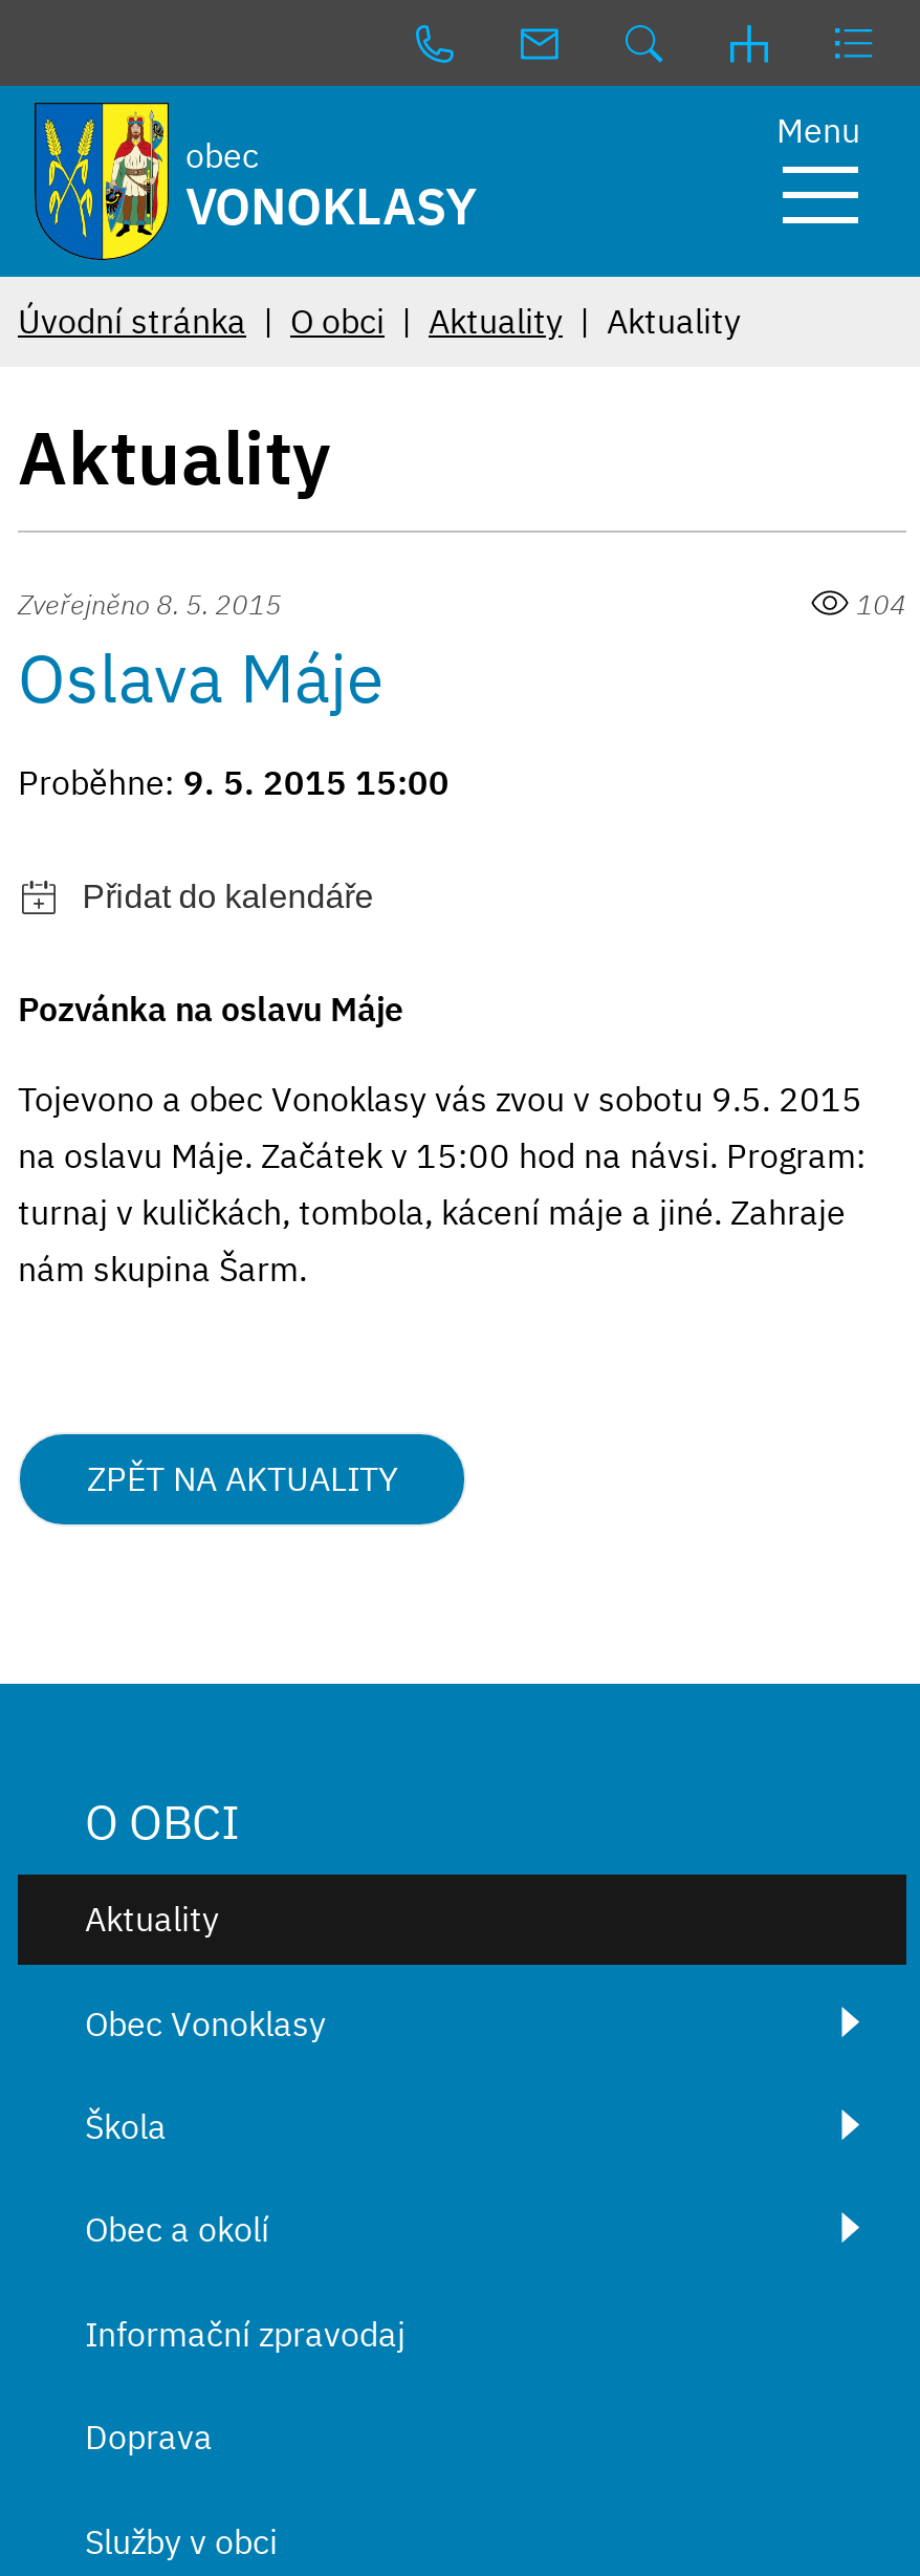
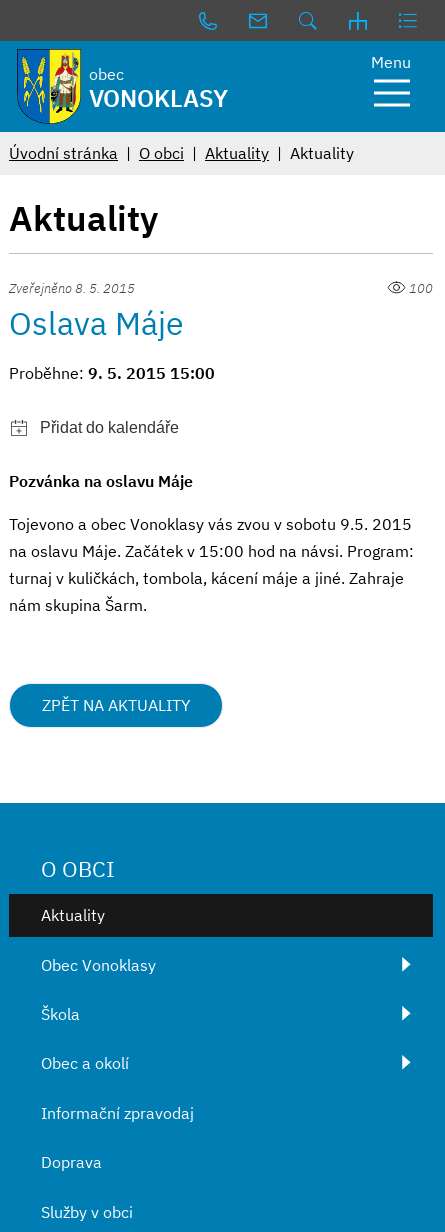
- 104
+ 100
